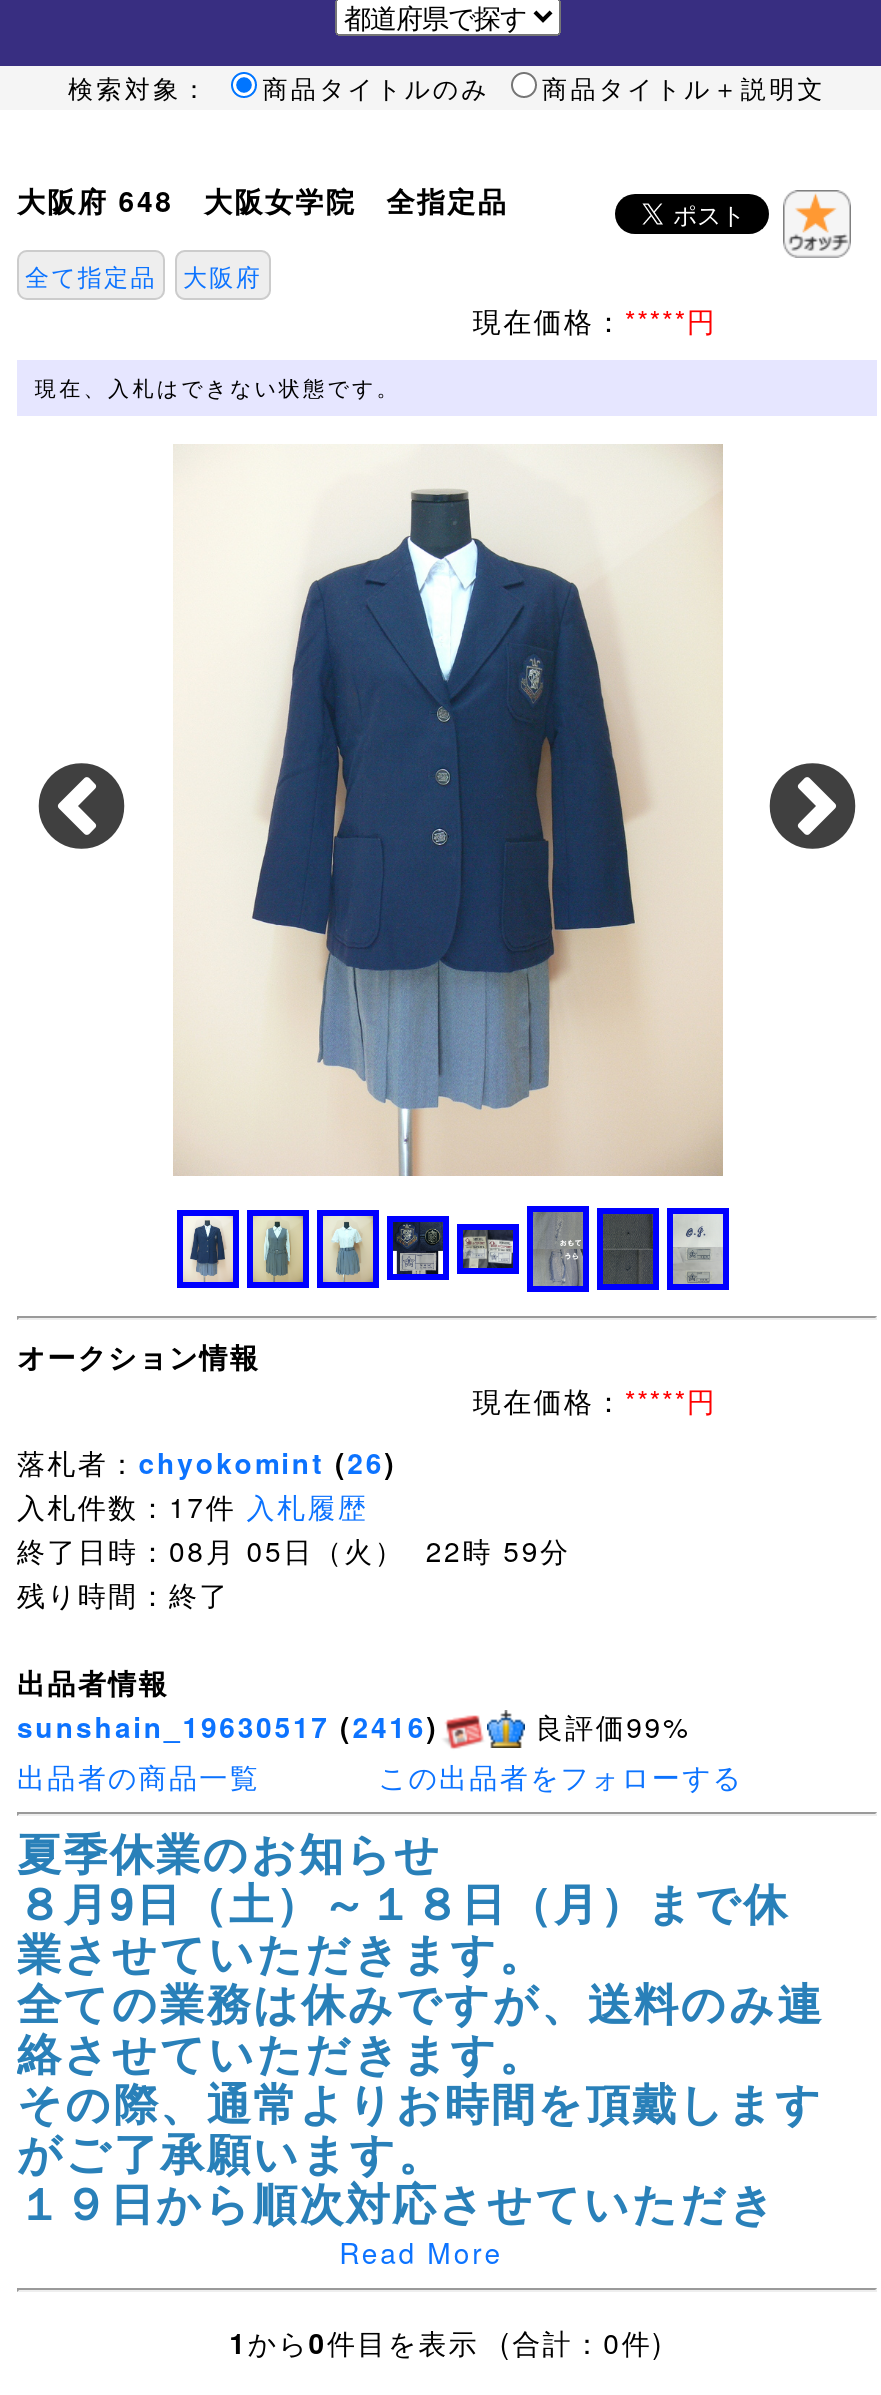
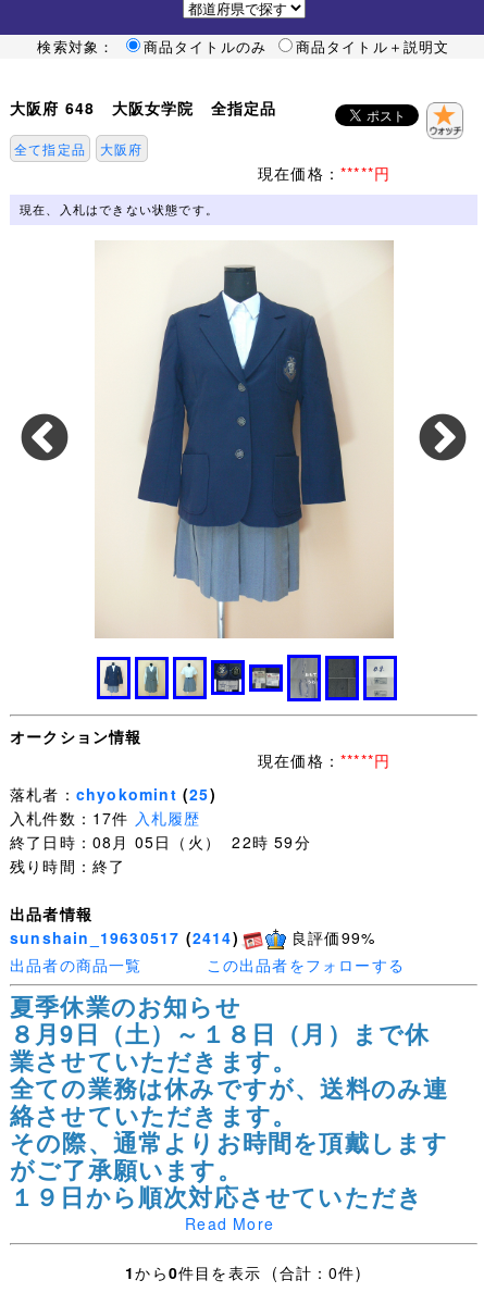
- 落札者：chyokomint (26)
+ 落札者：chyokomint (25)

- sunshain_19630517 (2416)
+ sunshain_19630517 (2414)
